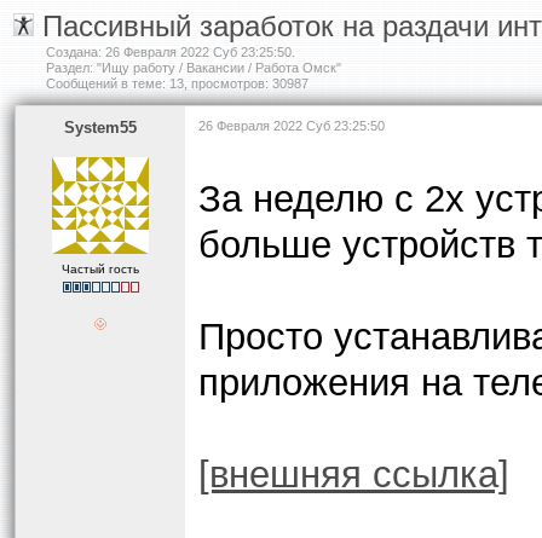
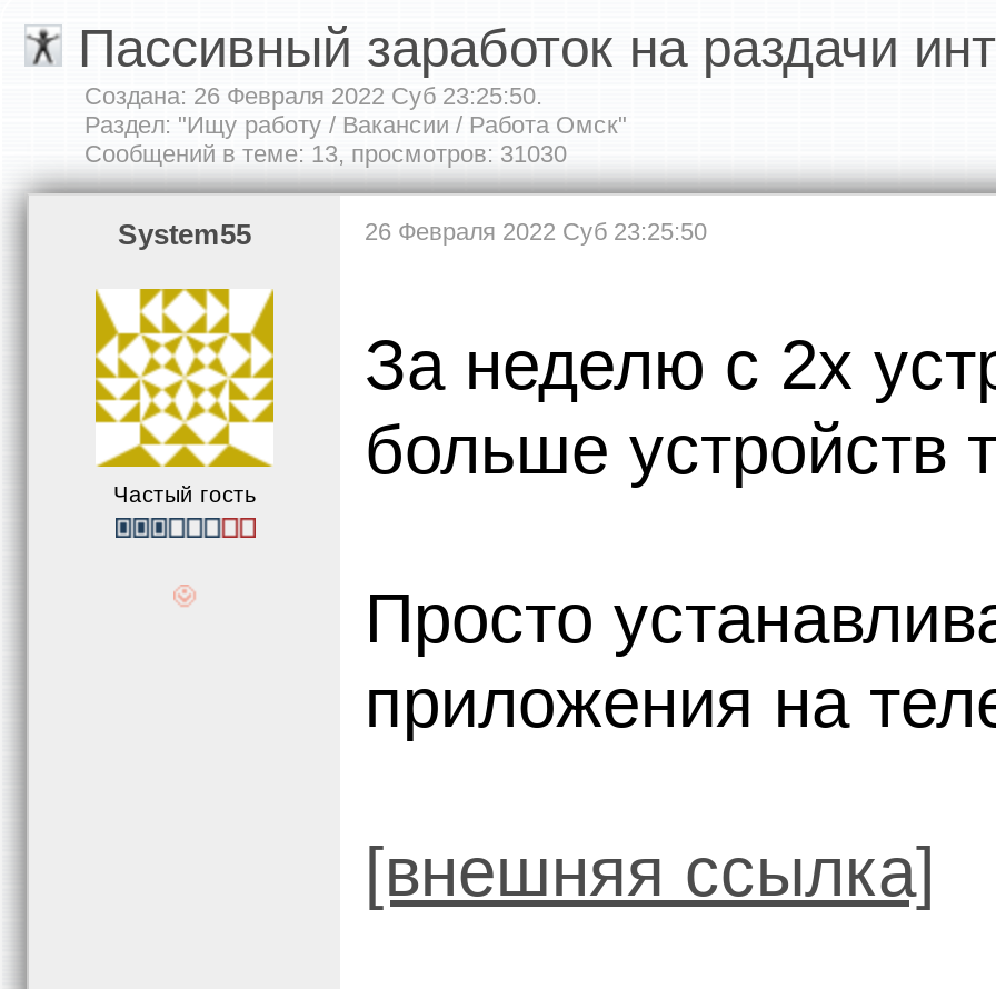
- Сообщений в теме: 13, просмотров: 30987
+ Сообщений в теме: 13, просмотров: 31030
